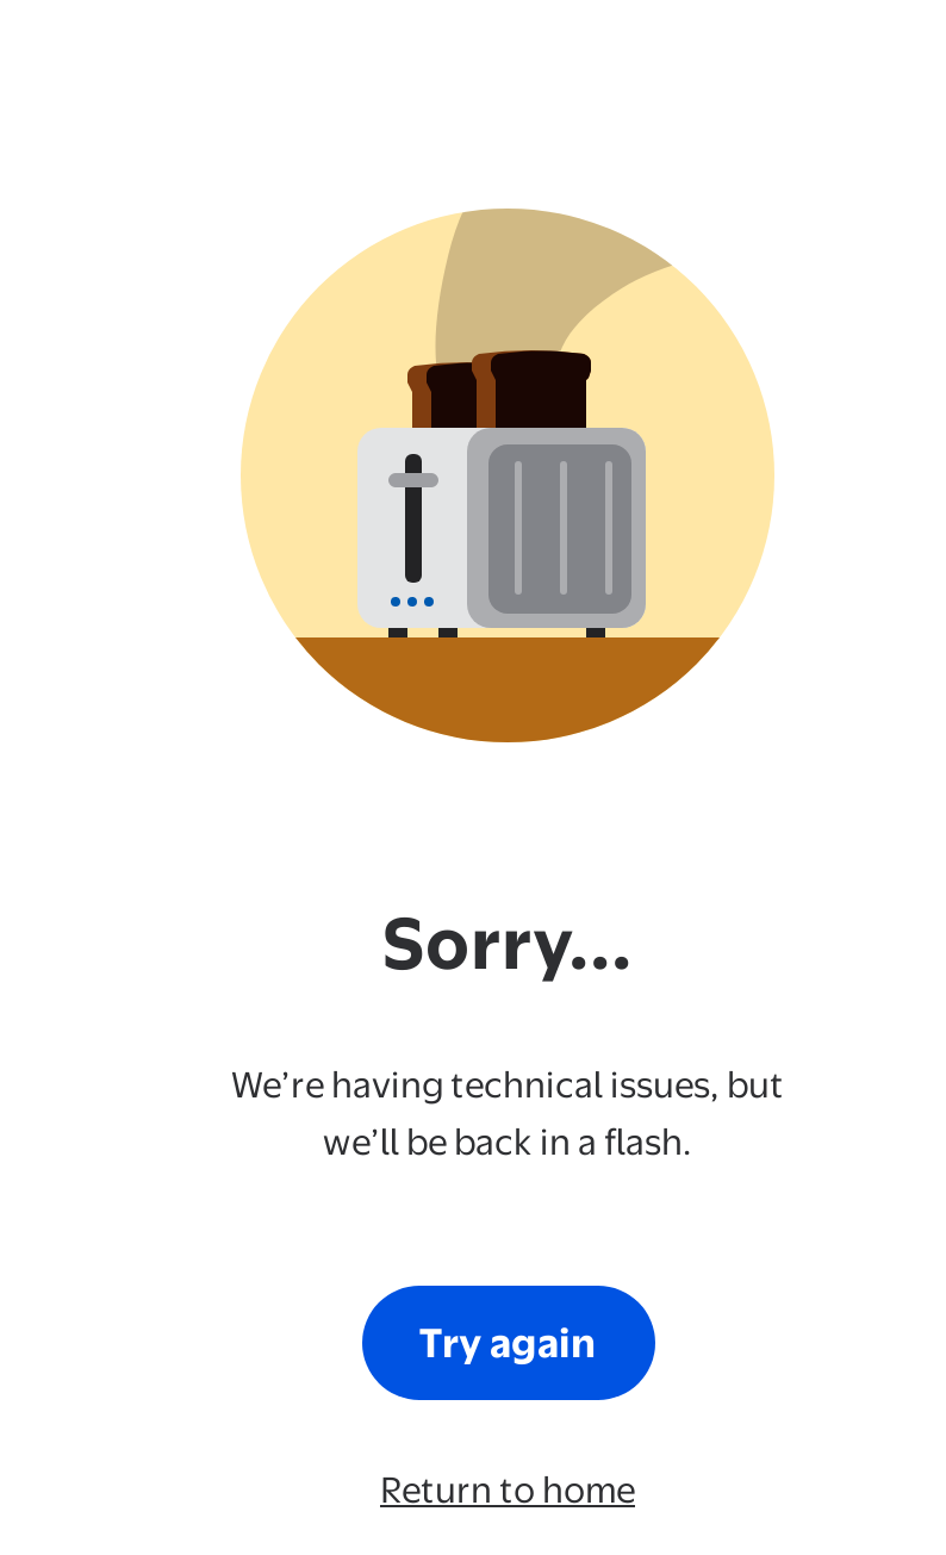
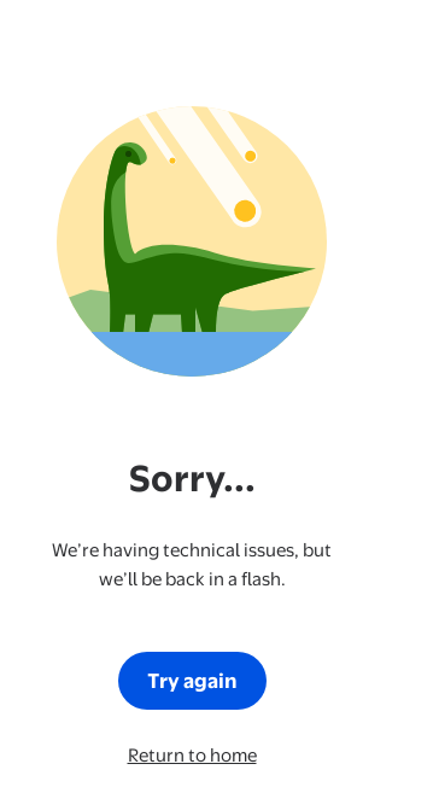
- [image]
+ [image]
